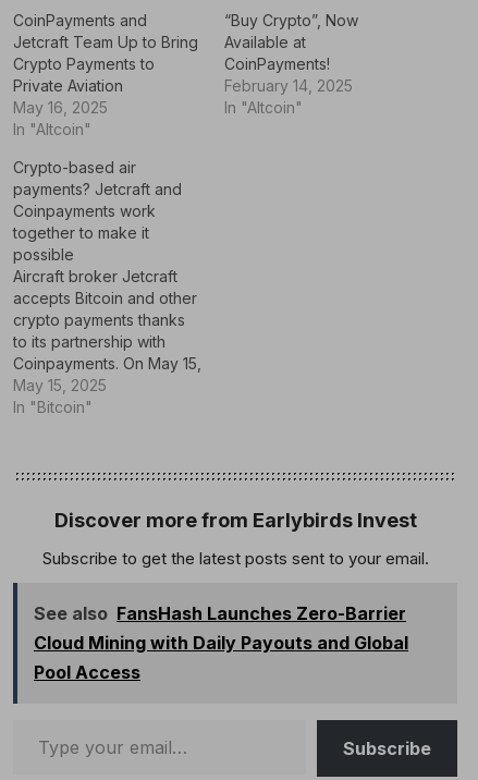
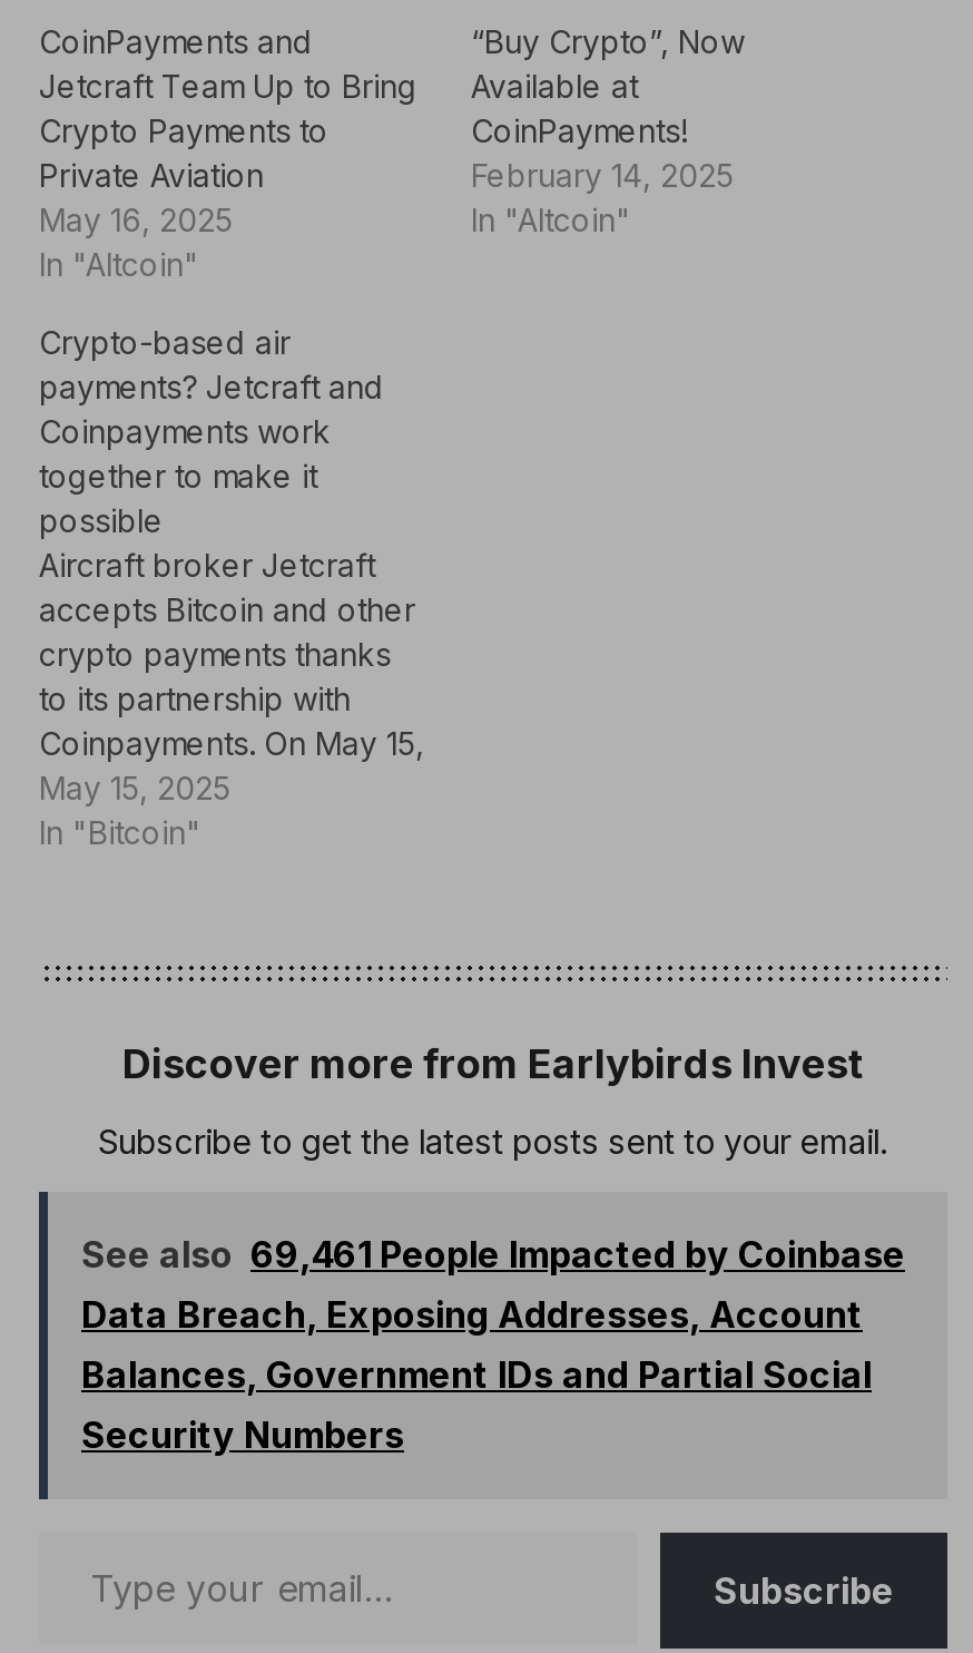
- See also FansHash Launches Zero-Barrier
- Cloud Mining with Daily Payouts and Global
- Pool Access
+ See also 69,461 People Impacted by Coinbase
+ Data Breach, Exposing Addresses, Account
+ Balances, Government IDs and Partial Social
+ Security Numbers
